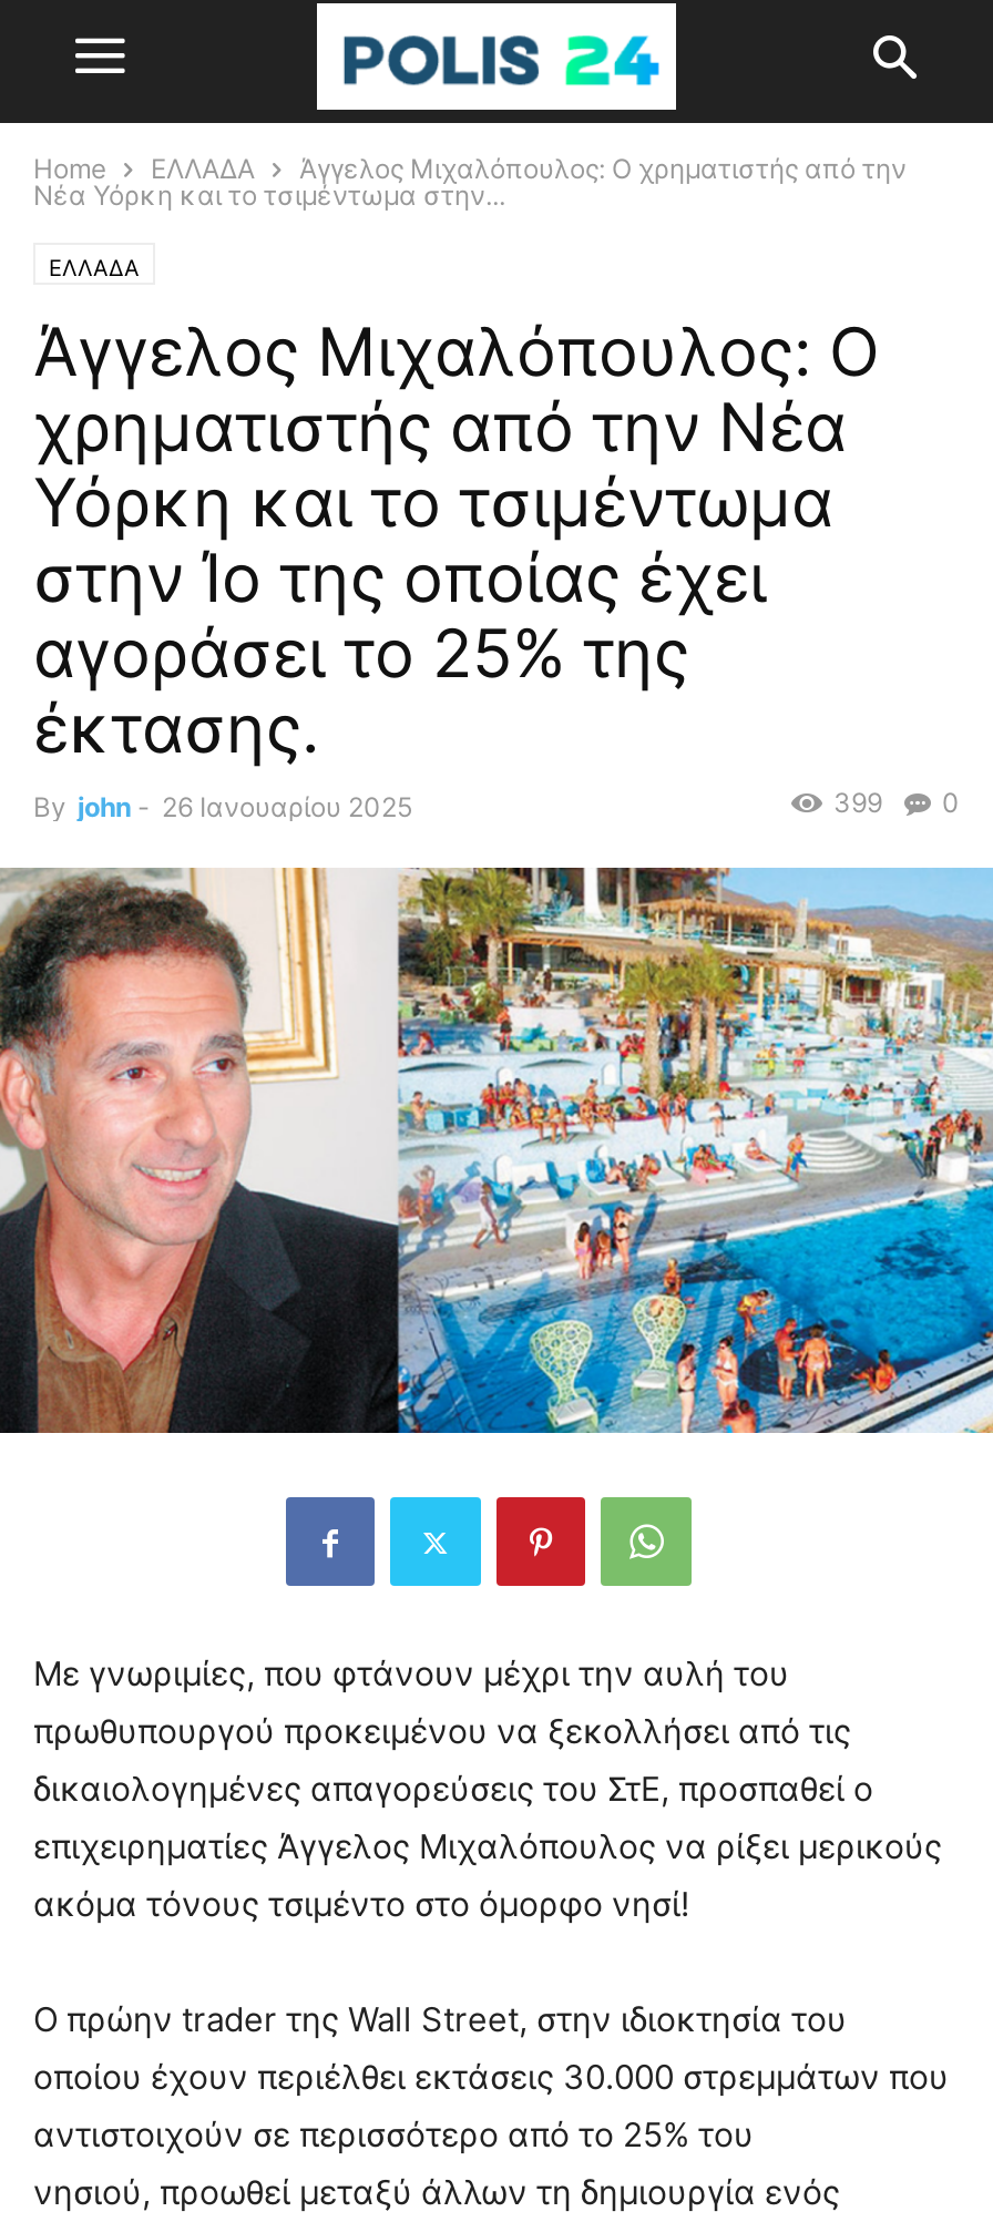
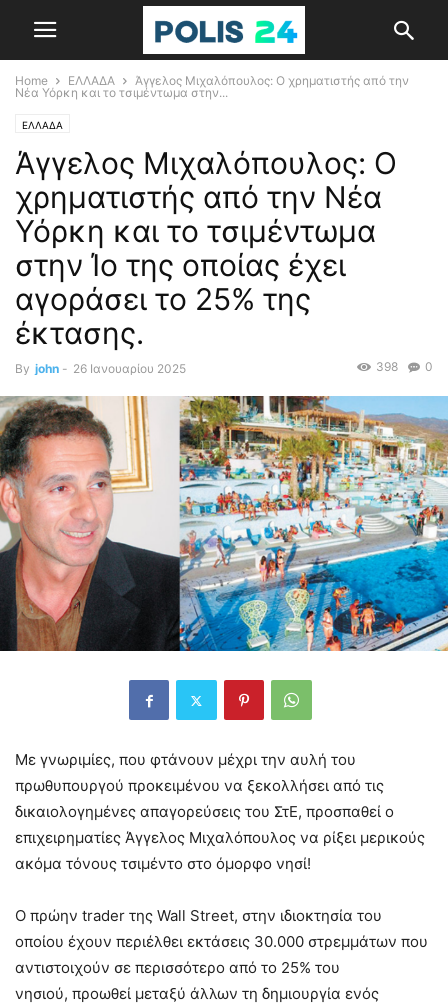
- 399 0
+ 398 0
